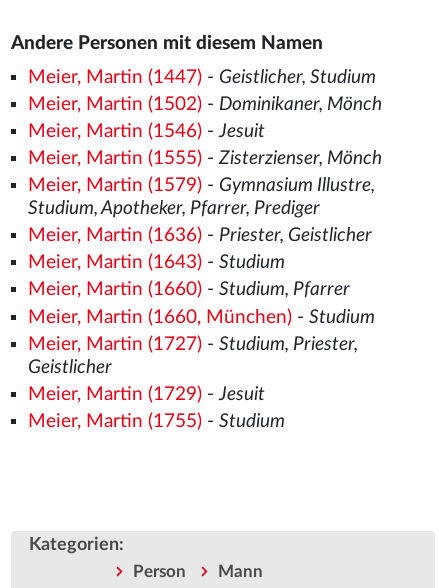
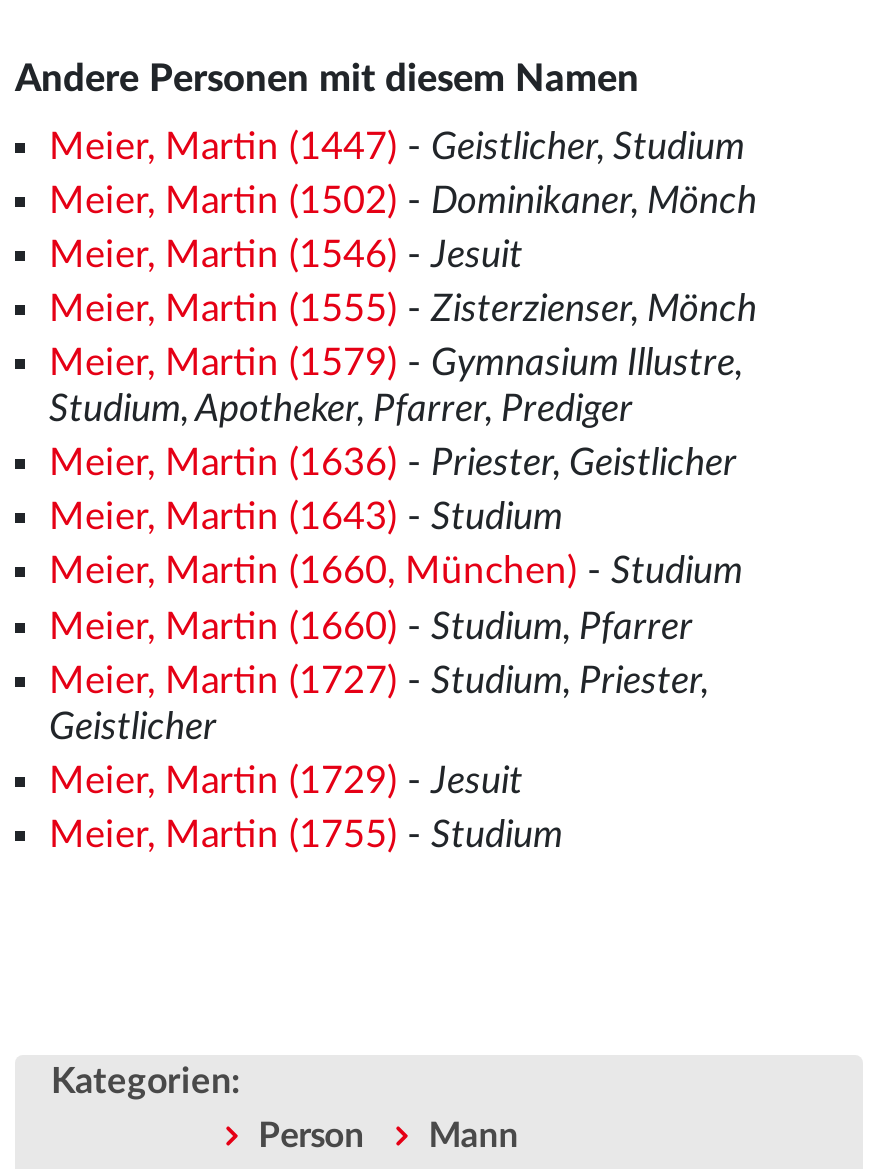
moved down: Meier, Martin (1660) - Studium, Pfarrer

moved up: Meier, Martin (1660, München) - Studium
